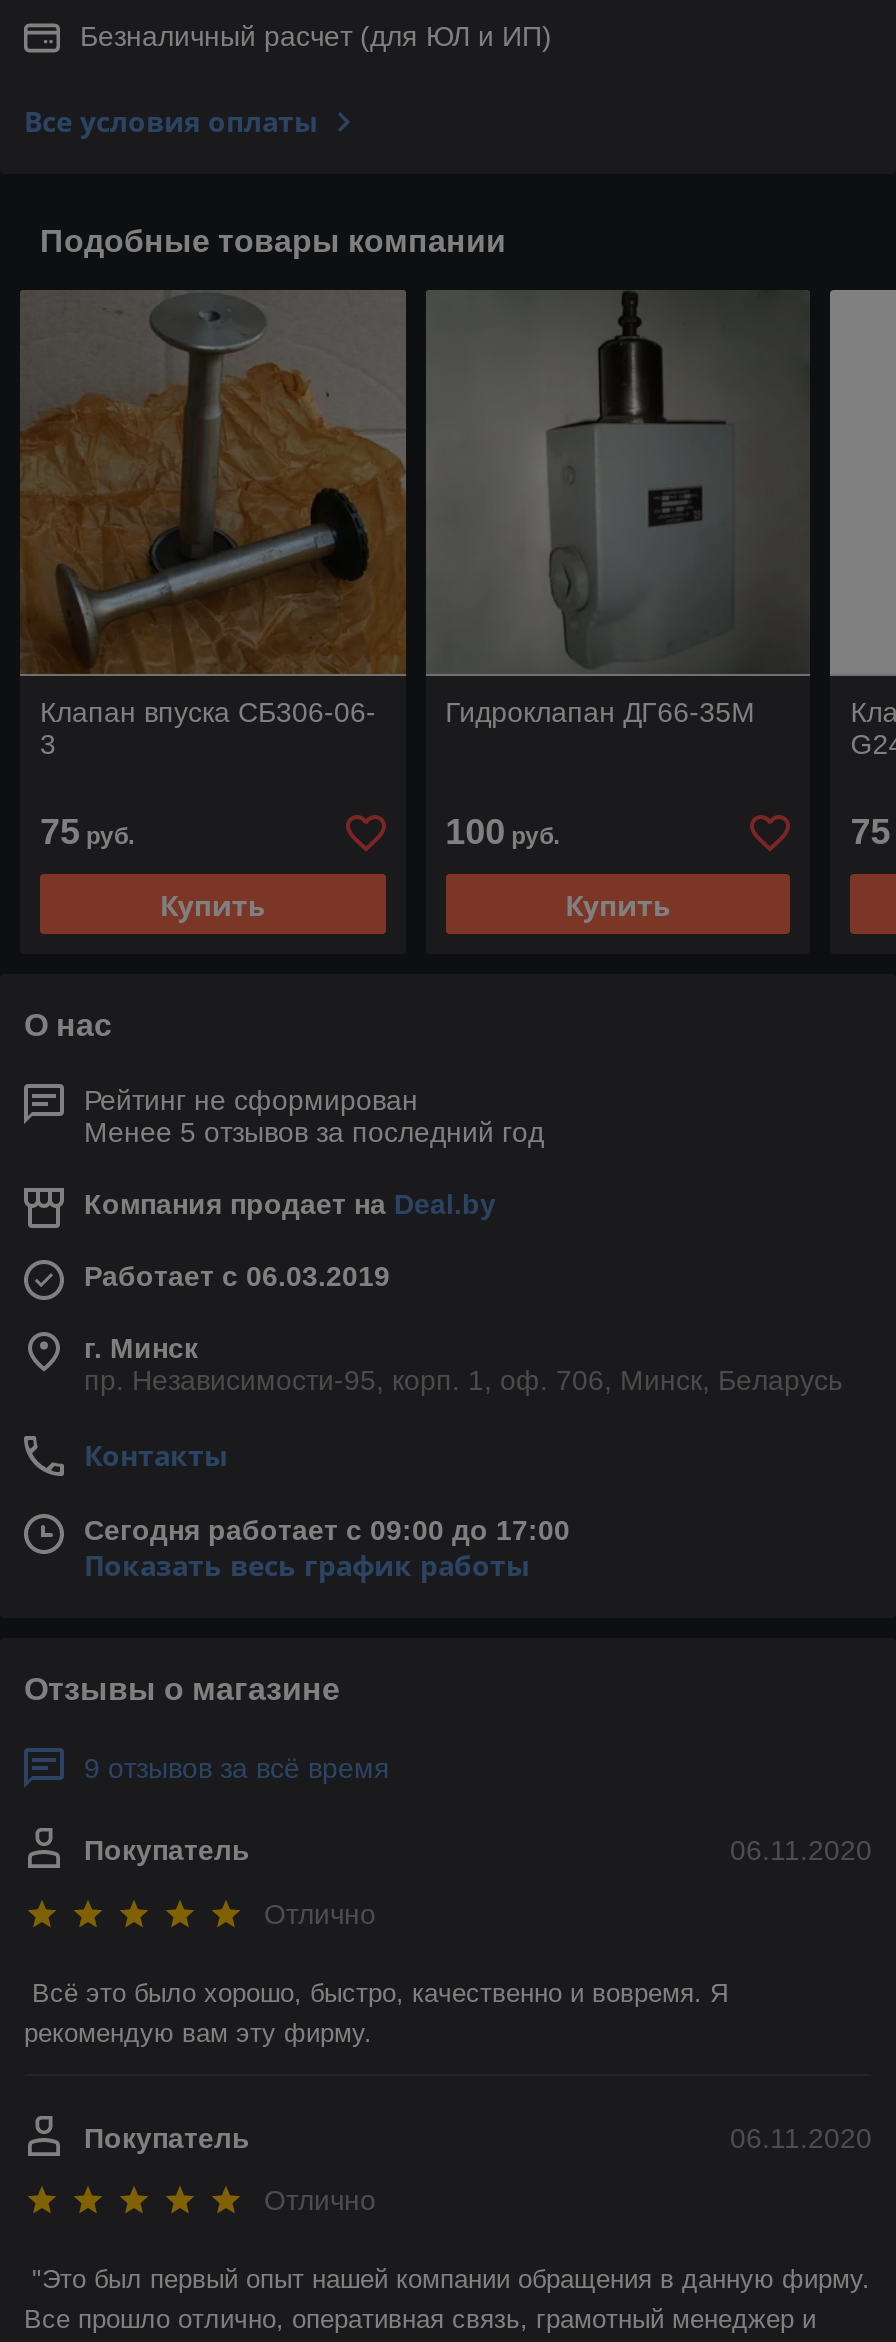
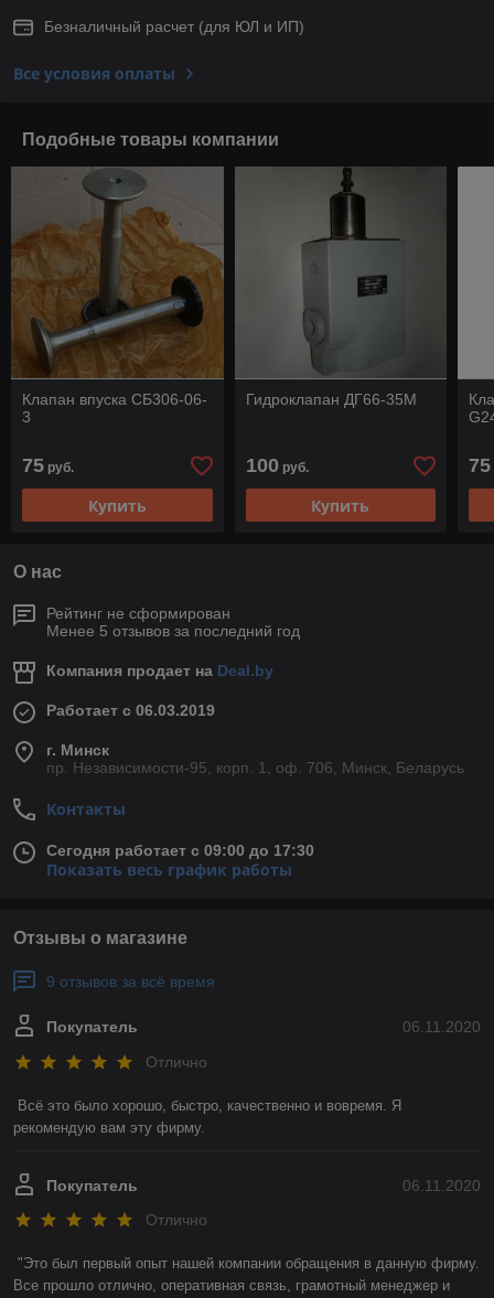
- Сегодня работает с 09:00 до 17:00
+ Сегодня работает с 09:00 до 17:30
